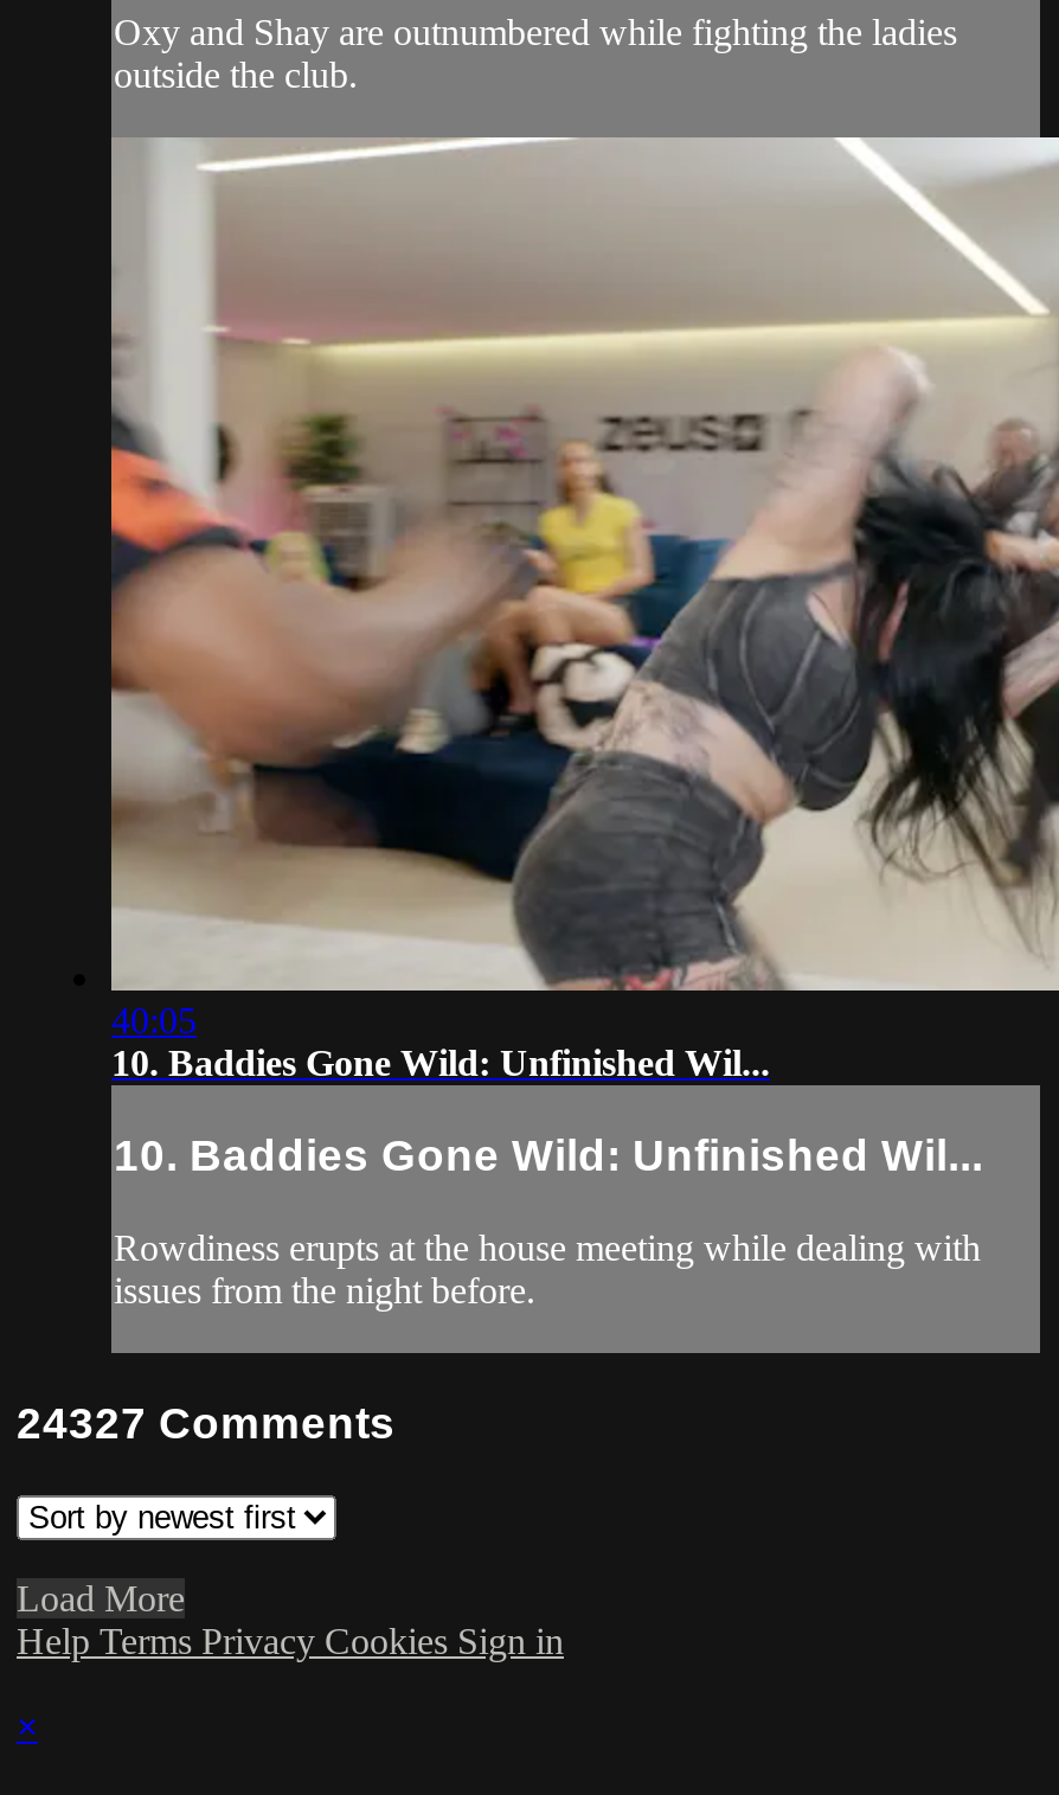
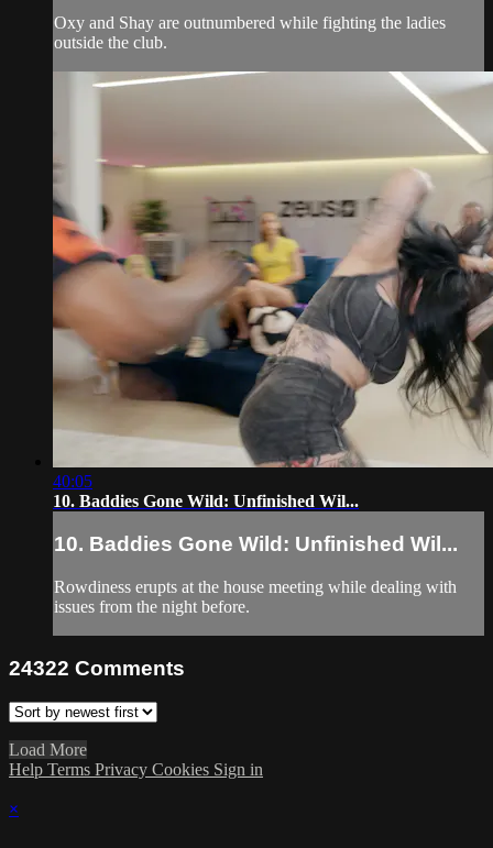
- 24327 Comments
+ 24322 Comments
